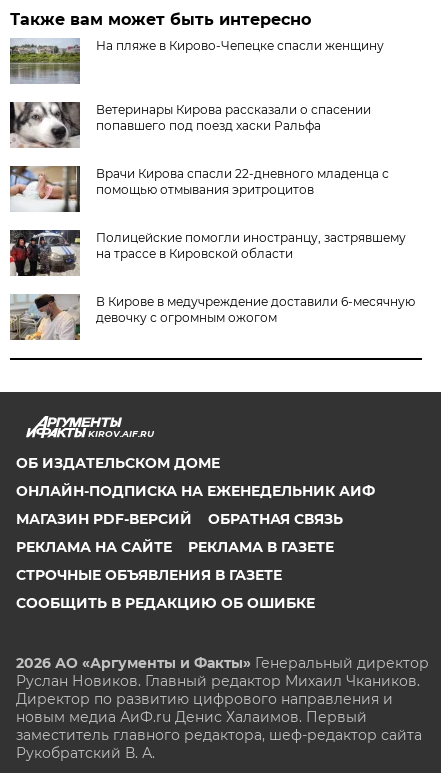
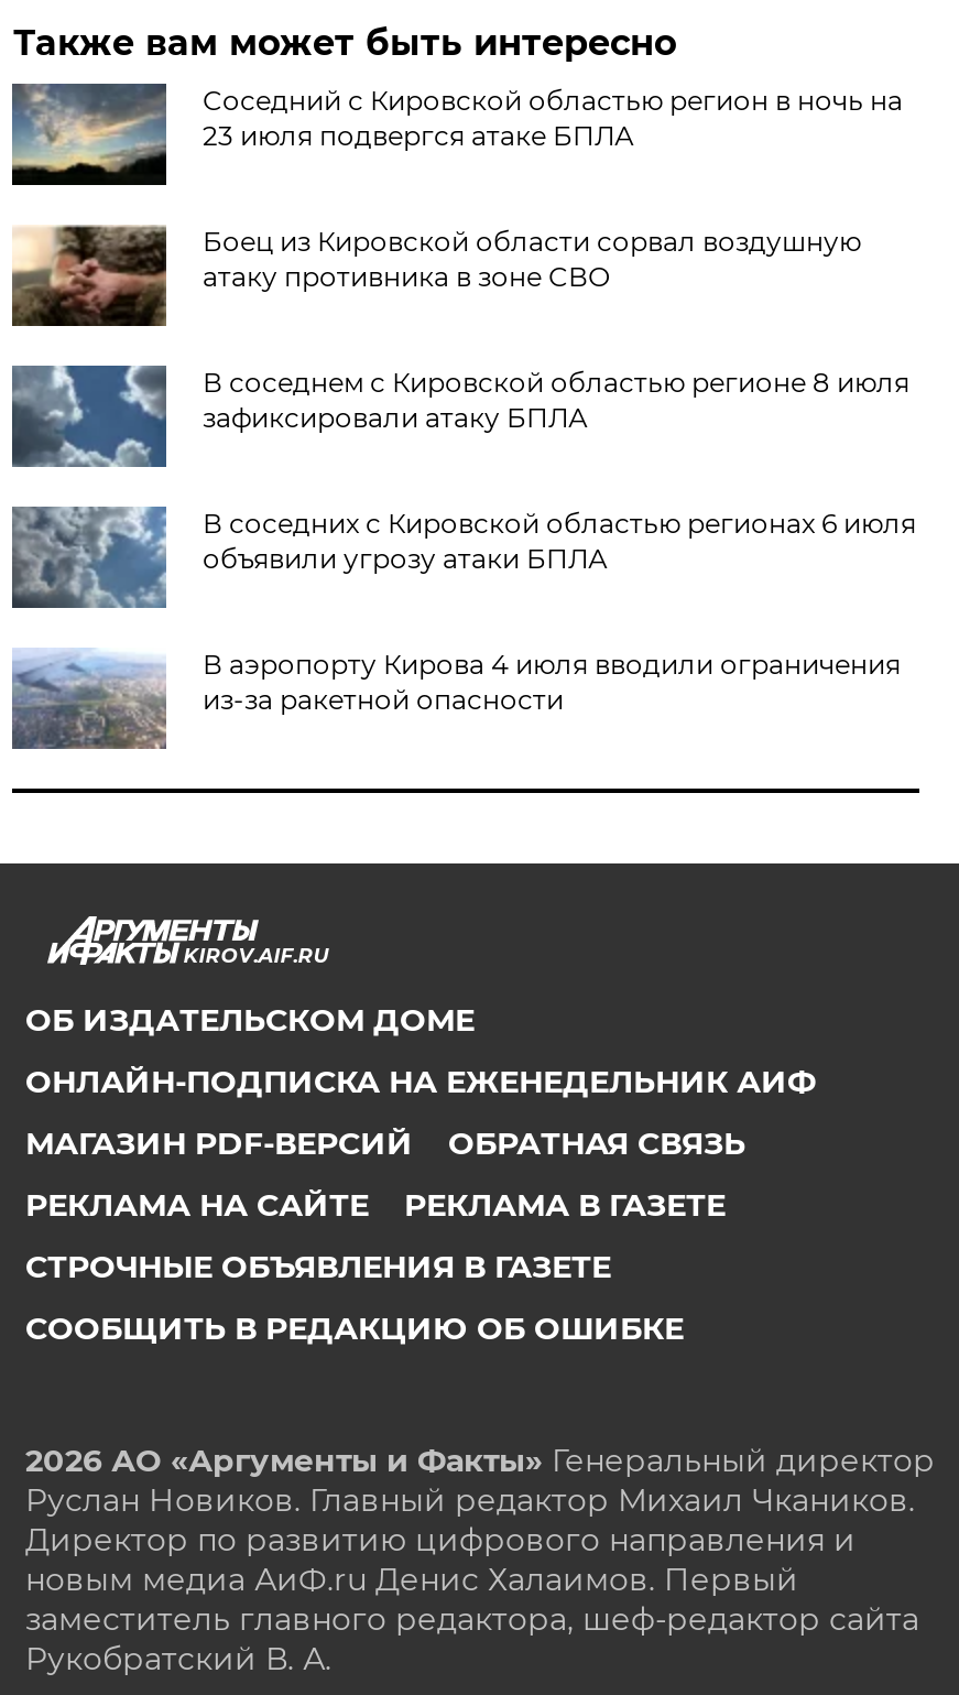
- [image]
- На пляже в Кирово-Чепецке спасли женщину
+ [image]
+ Соседний с Кировской областью регион в ночь на
+ 23 июля подвергся атаке БПЛА

- [image]
- Ветеринары Кирова рассказали о спасении
- попавшего под поезд хаски Ральфа
+ [image]
+ Боец из Кировской области сорвал воздушную
+ атаку противника в зоне СВО

- [image]
- Врачи Кирова спасли 22-дневного младенца с
- помощью отмывания эритроцитов
+ [image]
+ В соседнем с Кировской областью регионе 8 июля
+ зафиксировали атаку БПЛА

- [image]
- Полицейские помогли иностранцу, застрявшему
- на трассе в Кировской области
+ [image]
+ В соседних с Кировской областью регионах 6 июля
+ объявили угрозу атаки БПЛА

- [image]
- В Кирове в медучреждение доставили 6-месячную
- девочку с огромным ожогом
+ [image]
+ В аэропорту Кирова 4 июля вводили ограничения
+ из-за ракетной опасности
